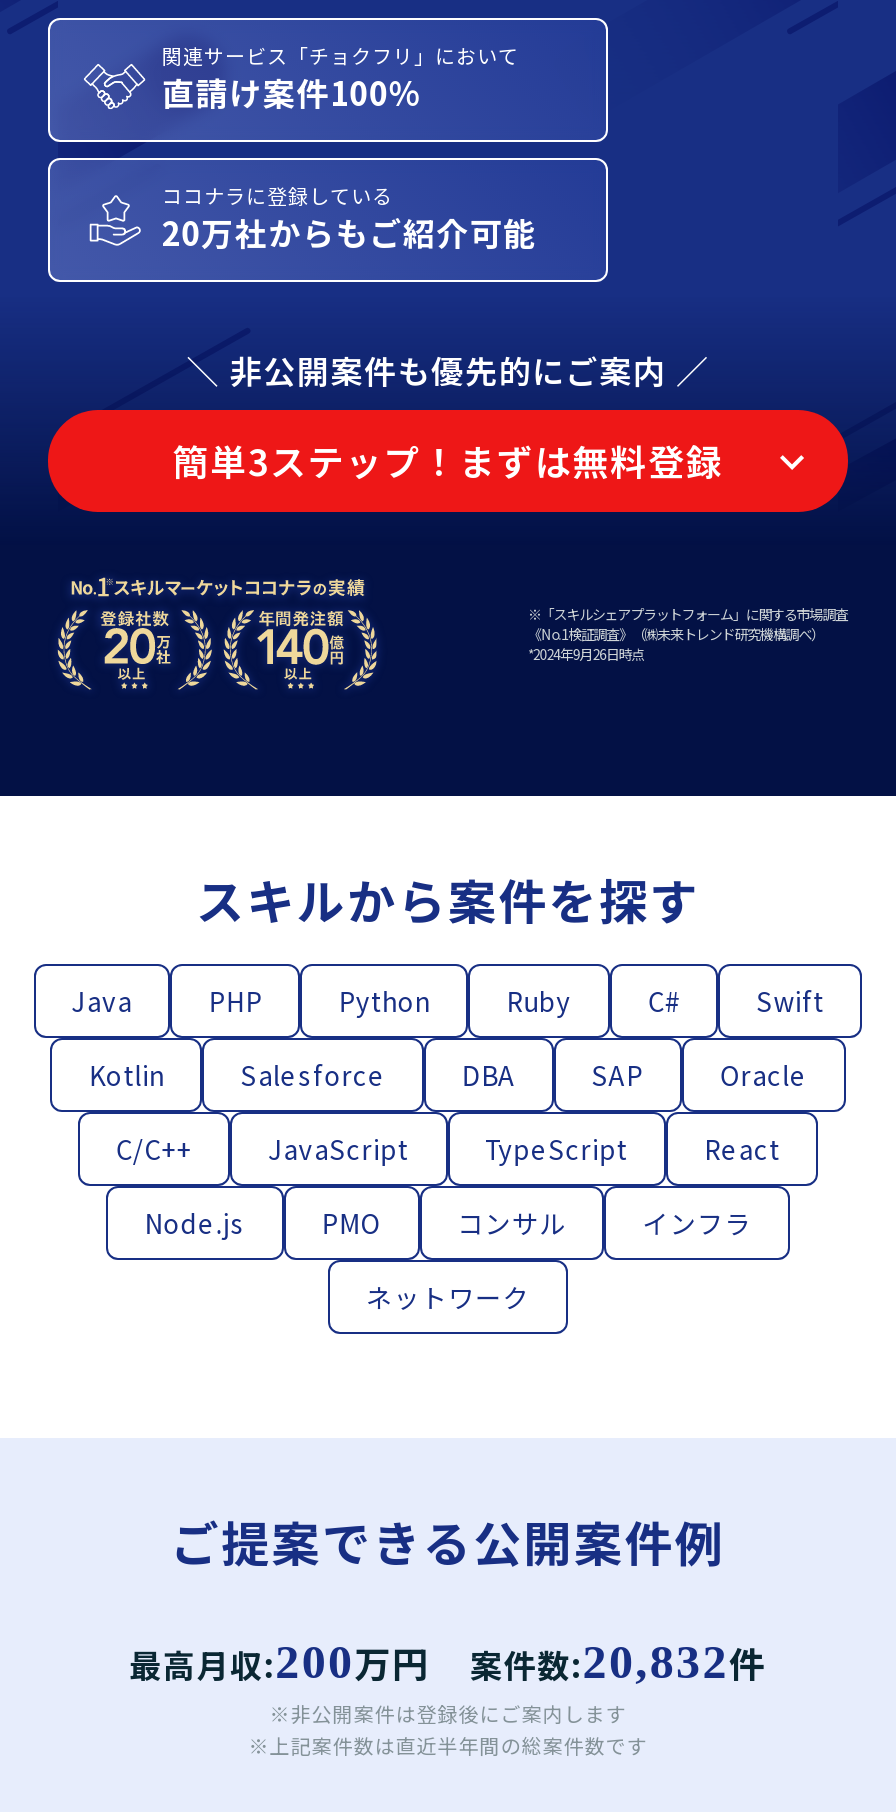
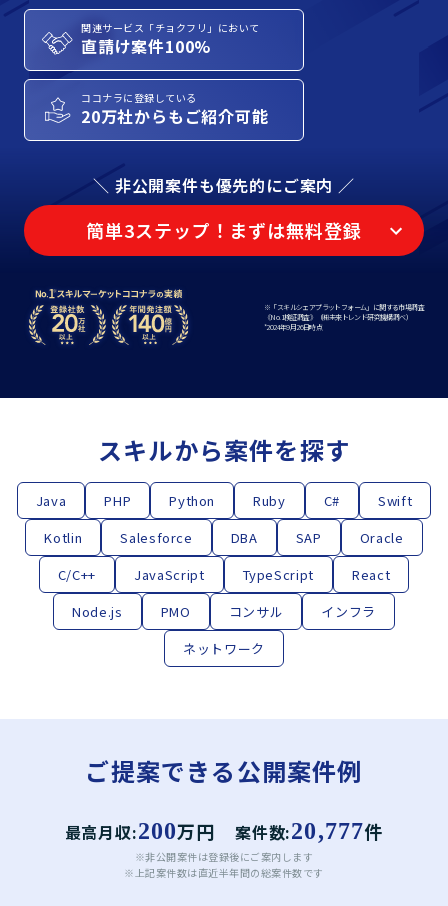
- 最高月収:200万円 案件数:20,832件
+ 最高月収:200万円 案件数:20,777件
